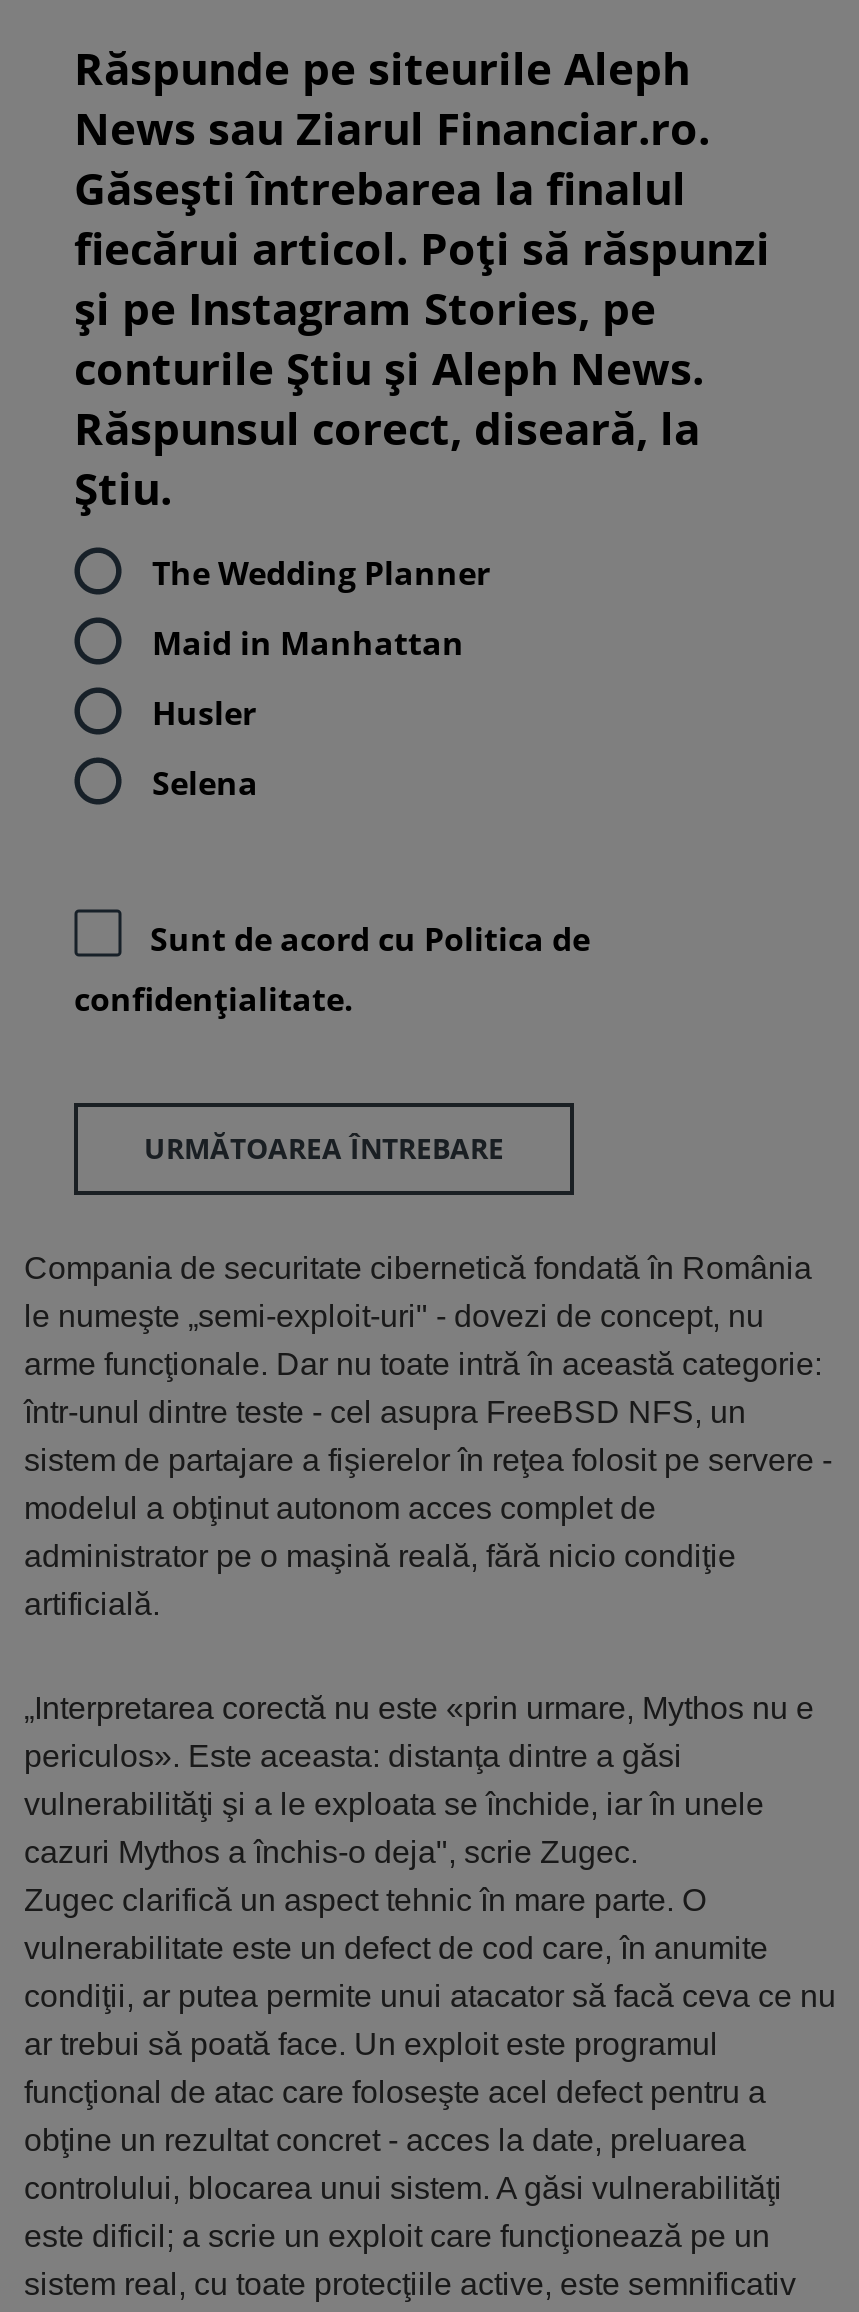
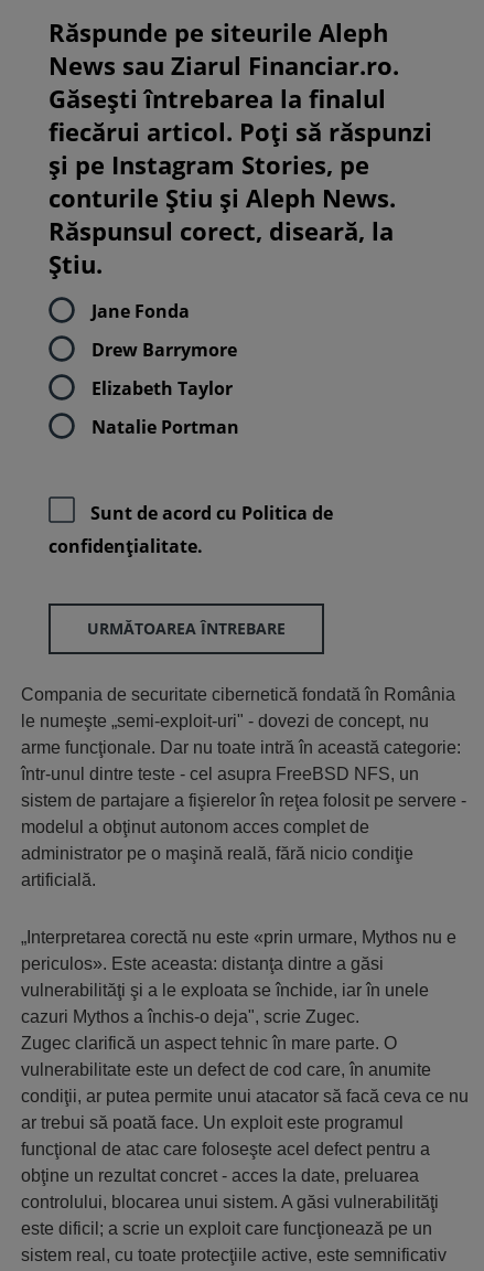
- The Wedding Planner
+ Jane Fonda

- Maid in Manhattan
+ Drew Barrymore

- Husler
+ Elizabeth Taylor

- Selena
+ Natalie Portman
